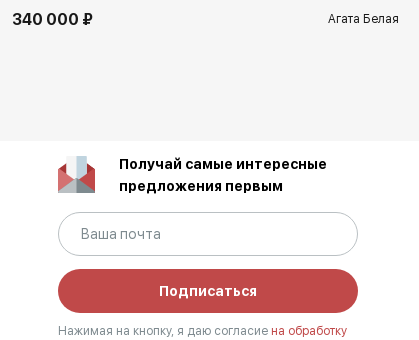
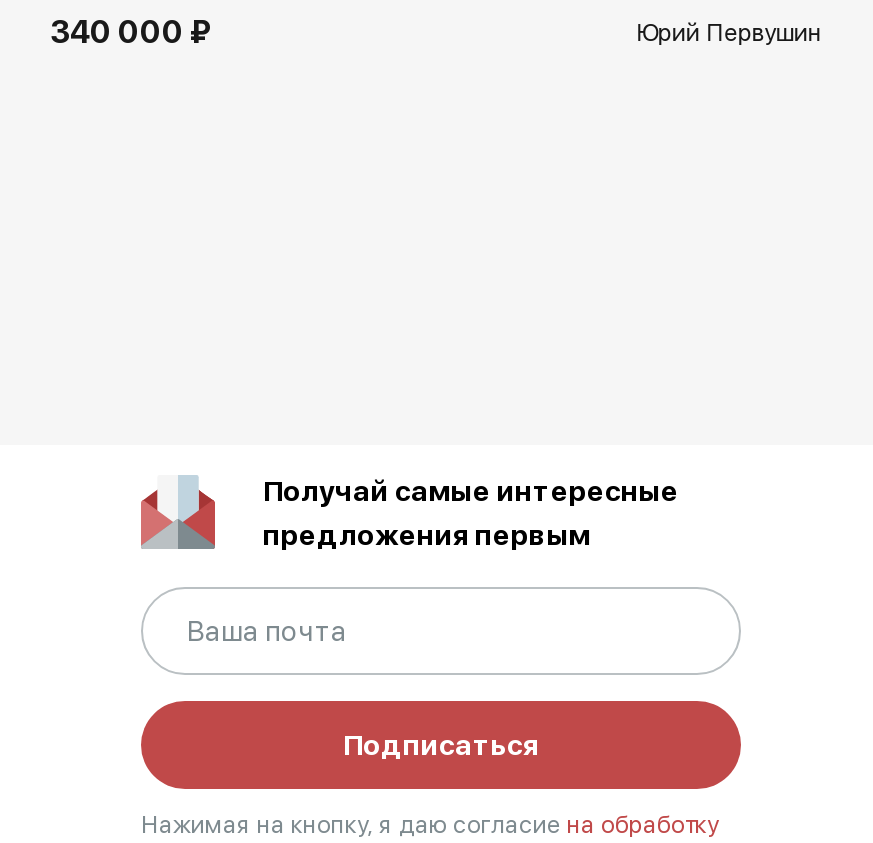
- Агата Белая
+ Юрий Первушин
